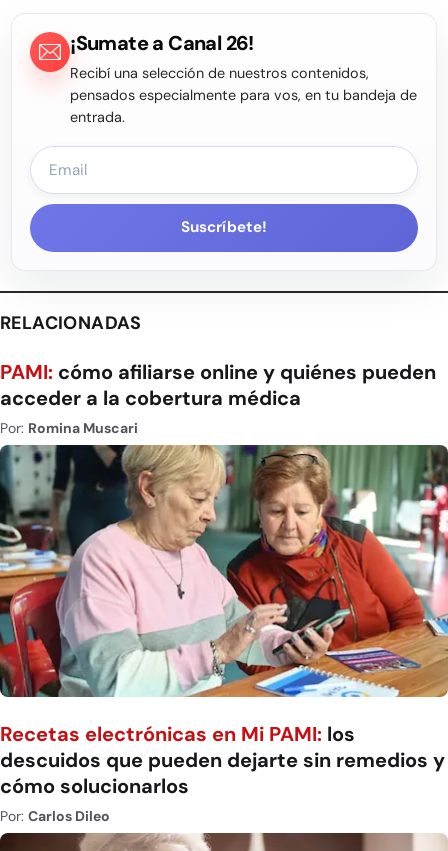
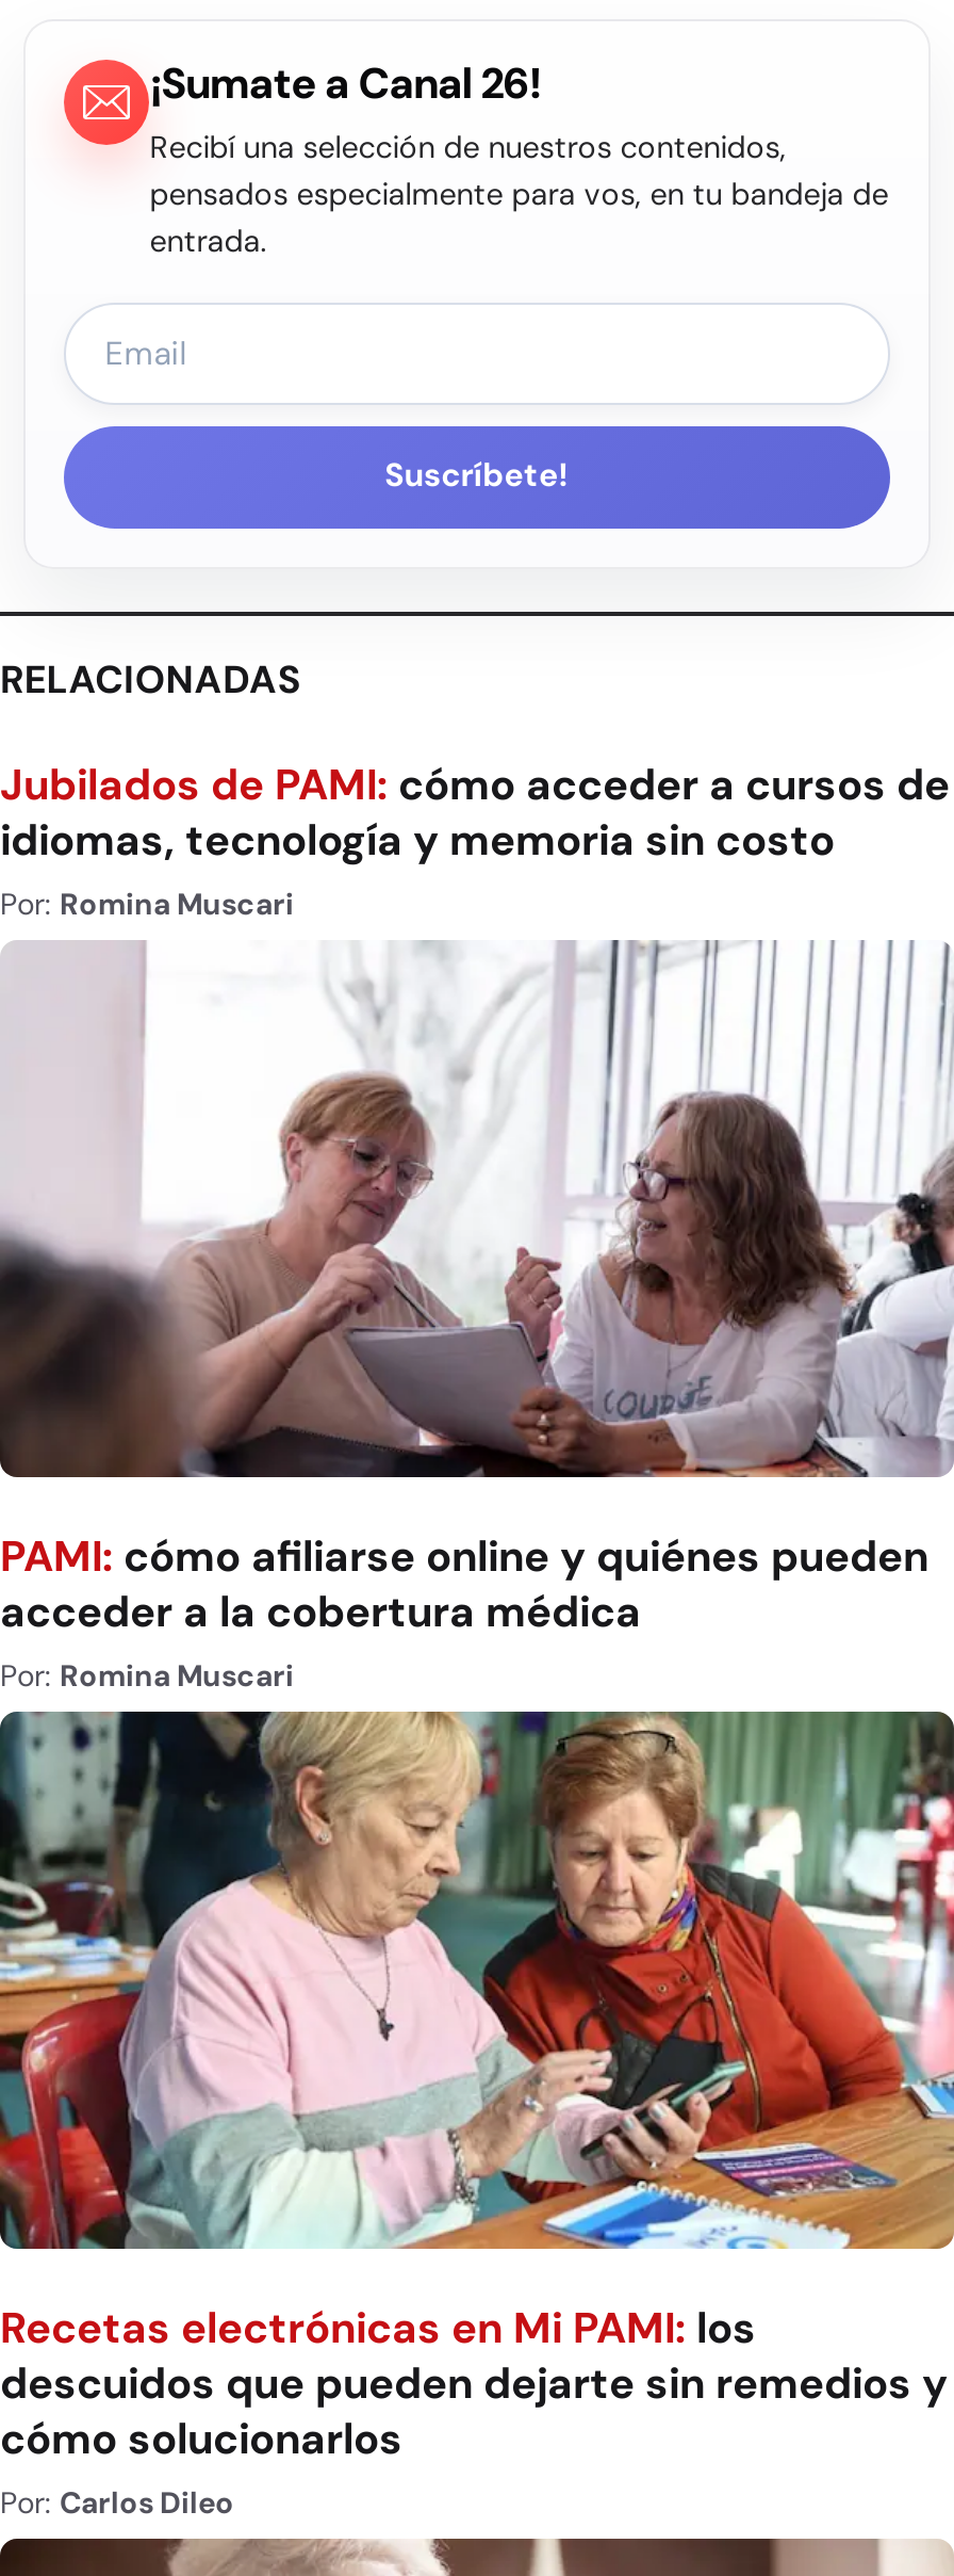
+ Jubilados de PAMI: cómo acceder a cursos de
+ idiomas, tecnología y memoria sin costo
+ Por: Romina Muscari

+ [image]
